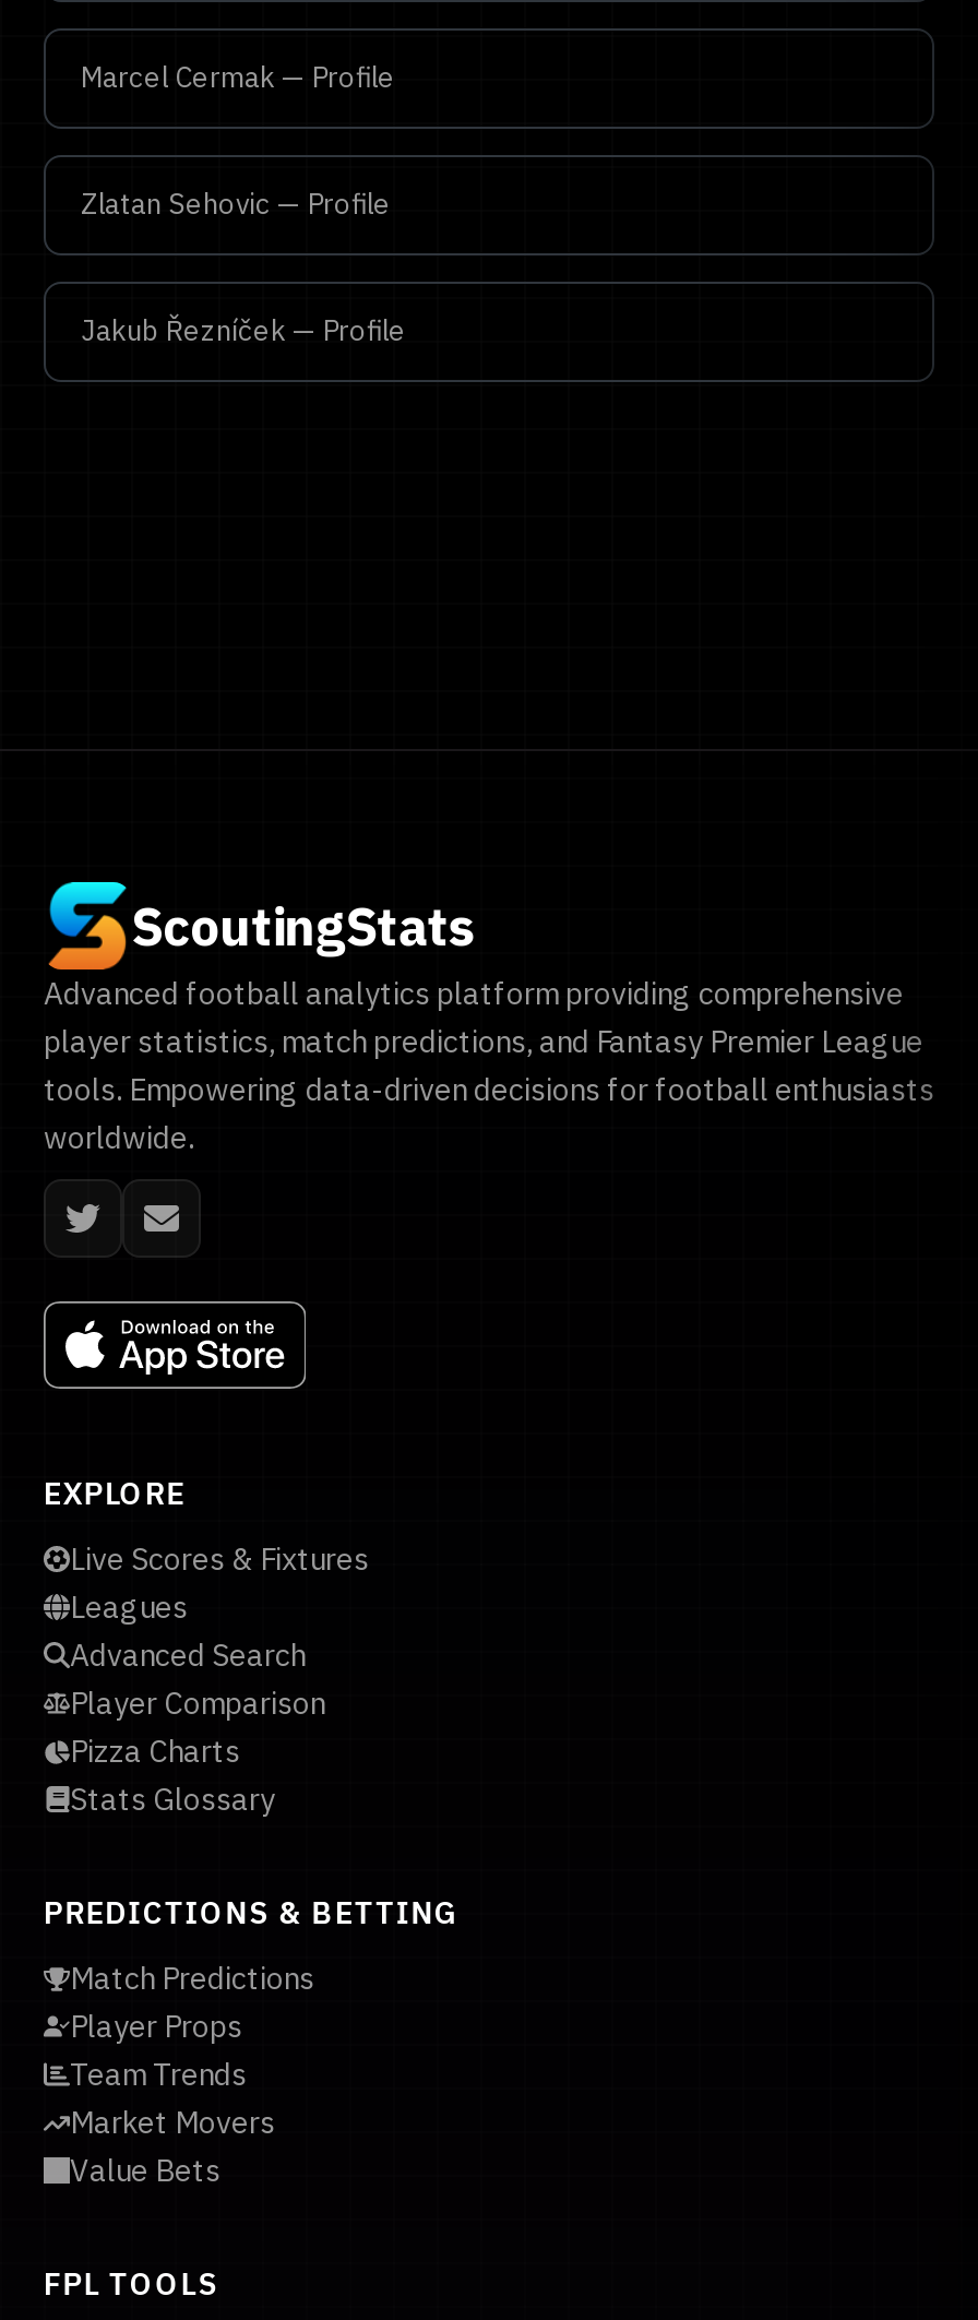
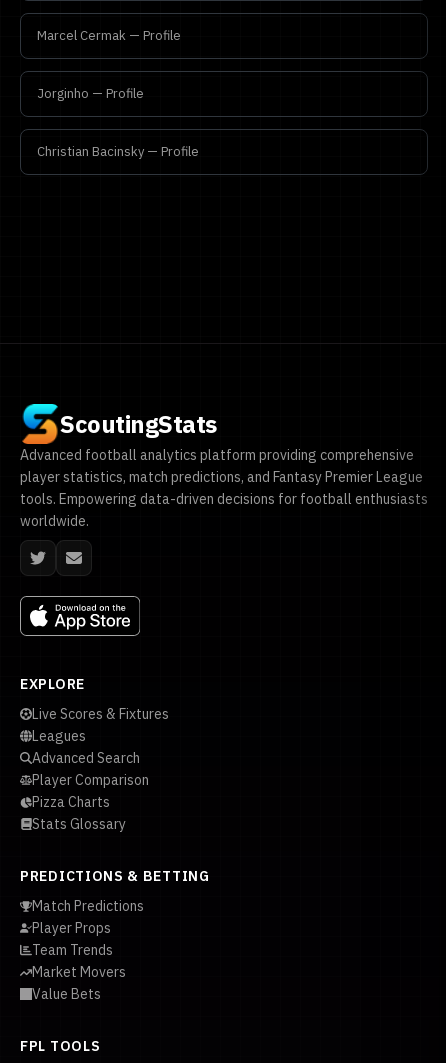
- Zlatan Sehovic — Profile
+ Jorginho — Profile

- Jakub Řezníček — Profile
+ Christian Bacinsky — Profile
